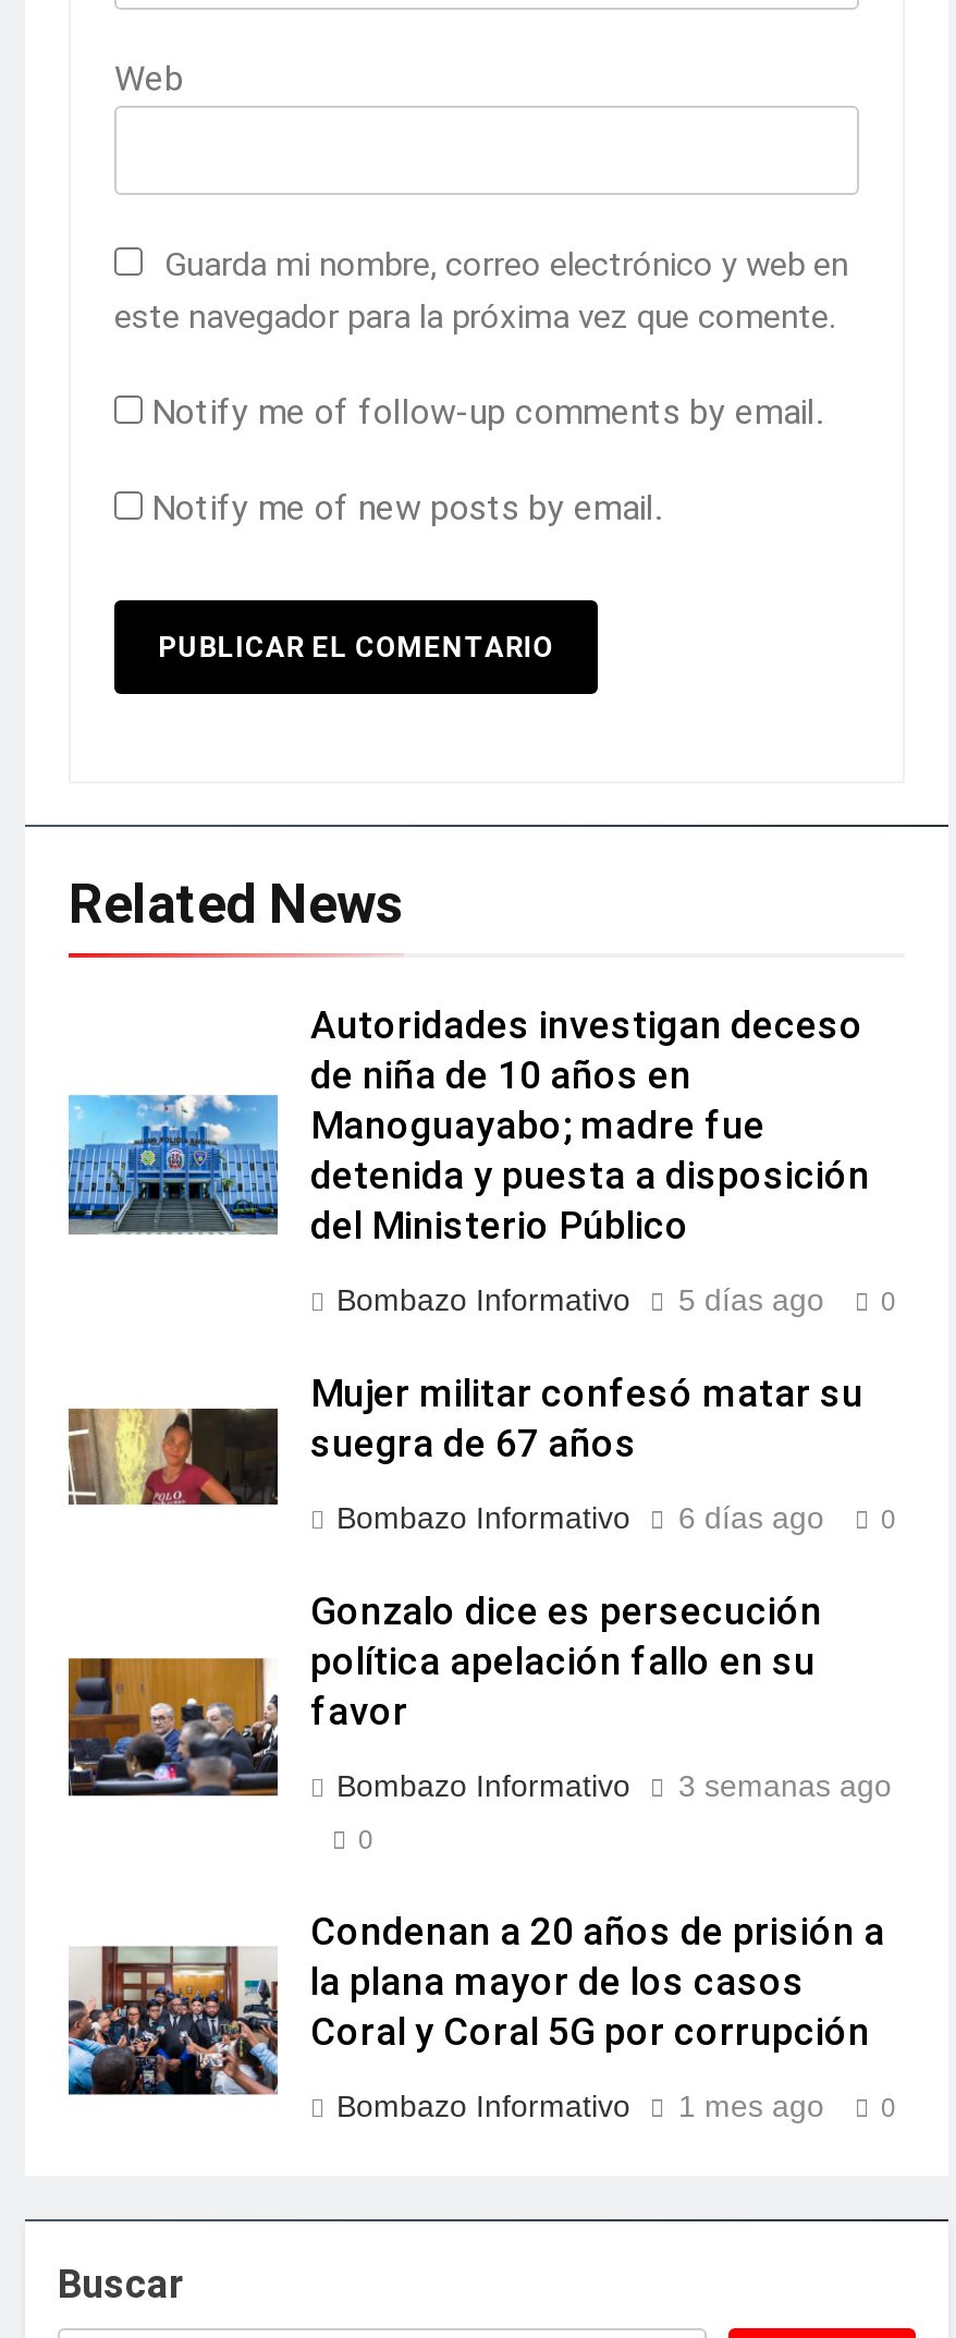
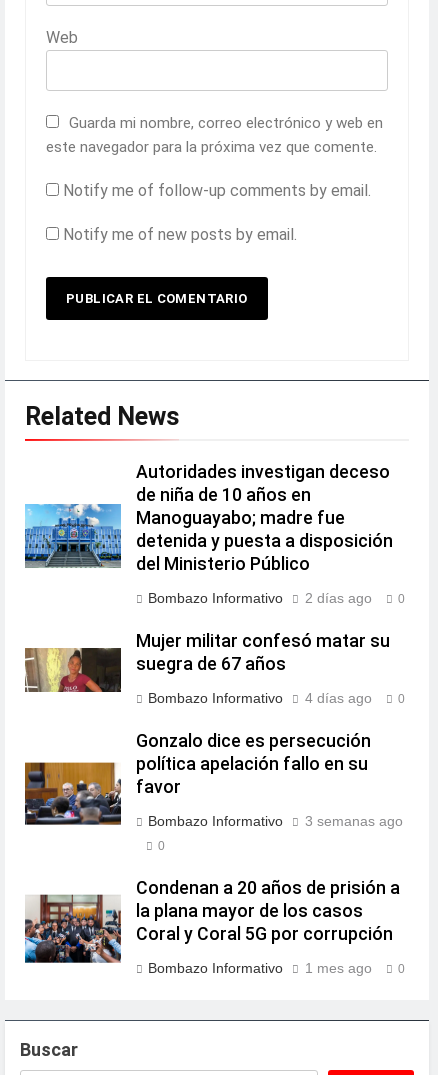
- Bombazo Informativo 5 días ago 0
+ Bombazo Informativo 2 días ago 0

- Bombazo Informativo 6 días ago 0
+ Bombazo Informativo 4 días ago 0
